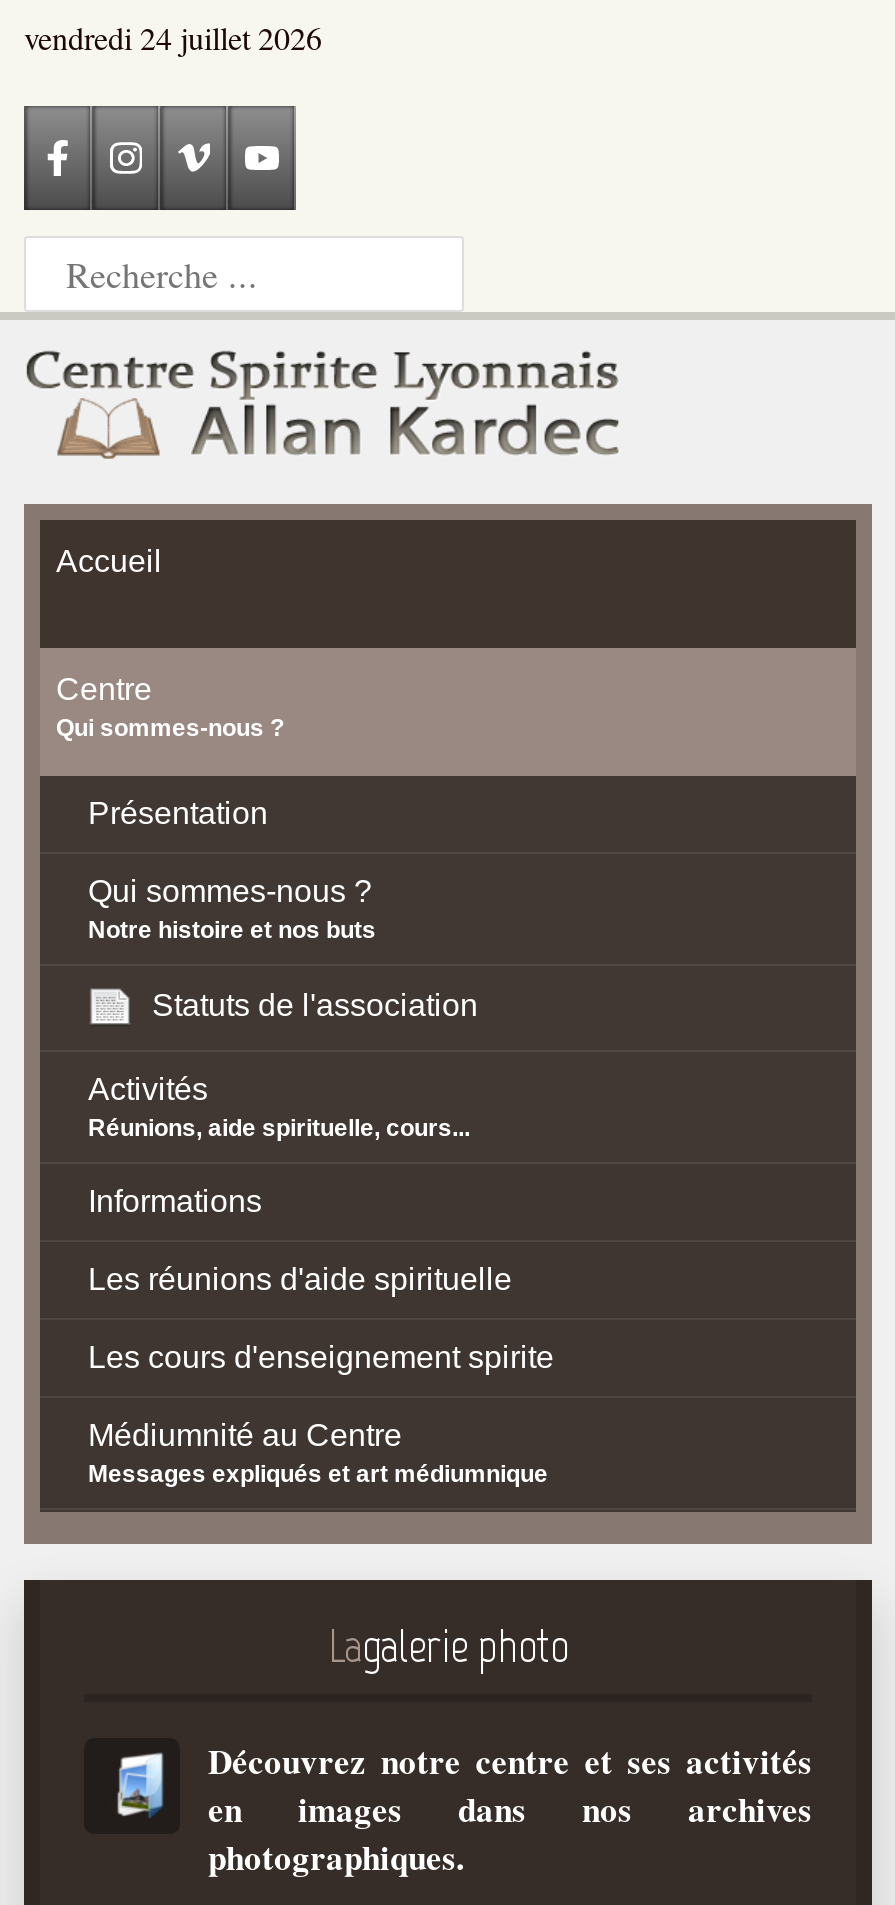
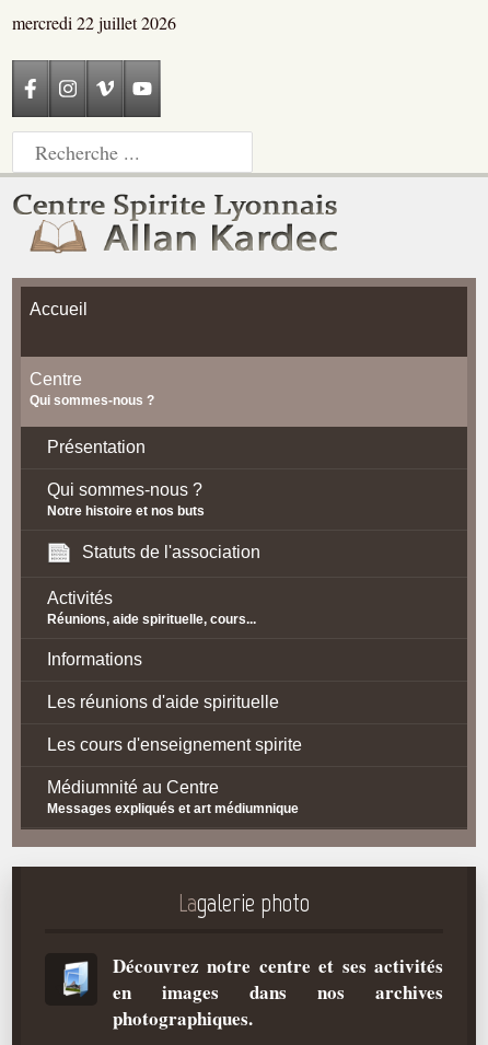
- vendredi 24 juillet 2026
+ mercredi 22 juillet 2026
